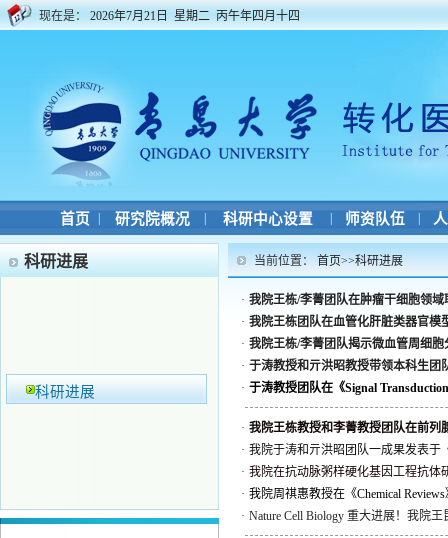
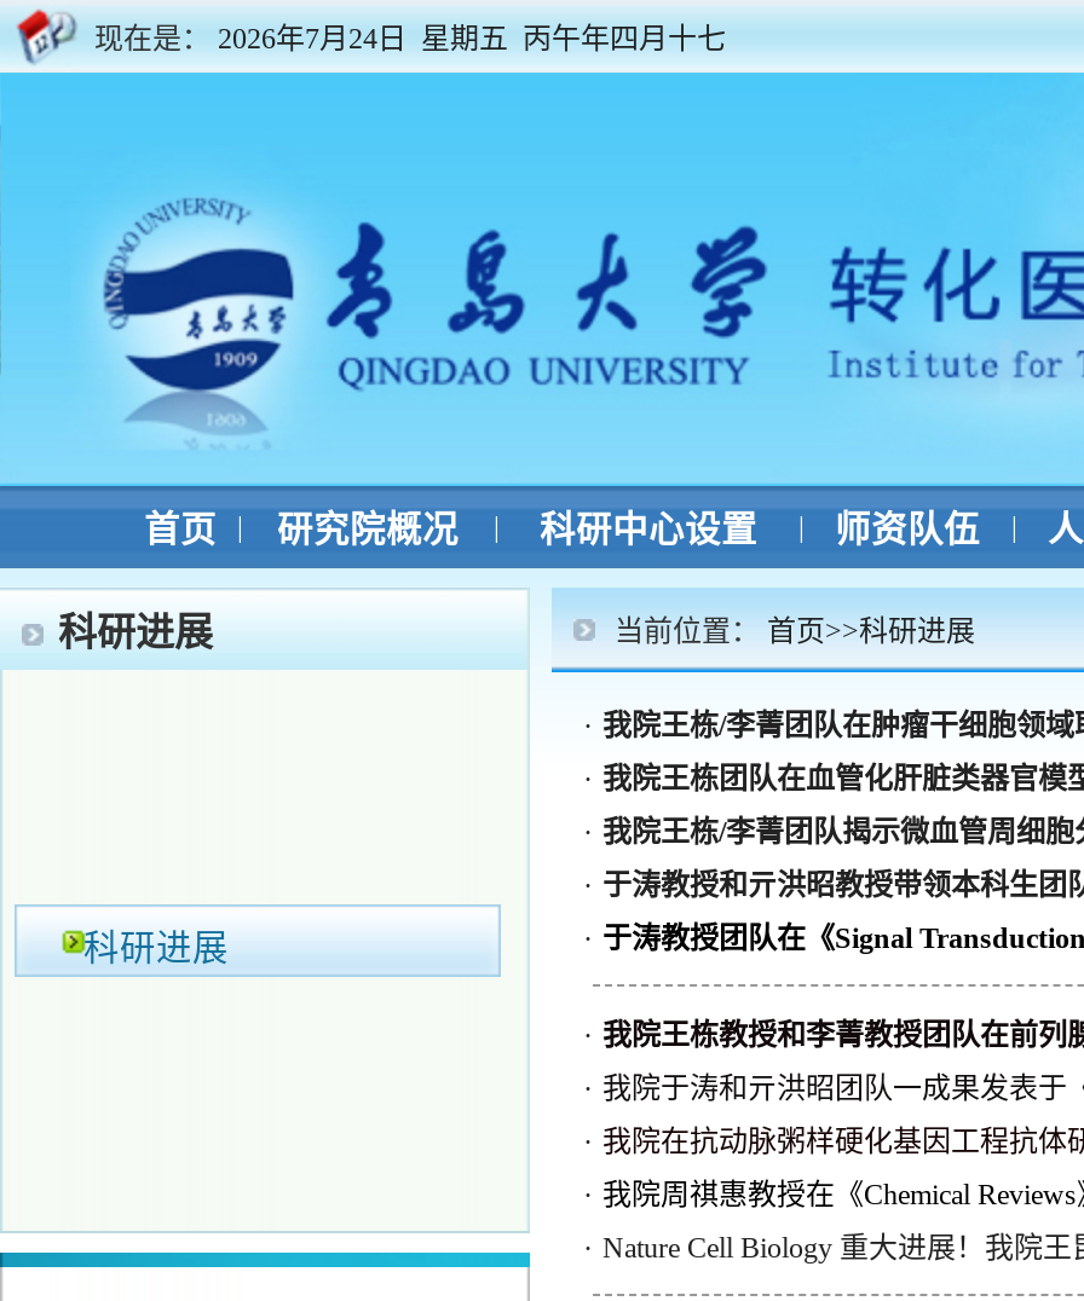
- 现在是： 2026年7月21日 星期二 丙午年四月十四
+ 现在是： 2026年7月24日 星期五 丙午年四月十七
